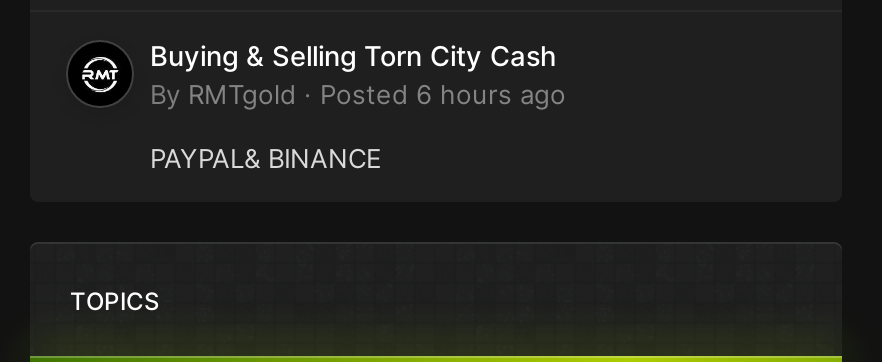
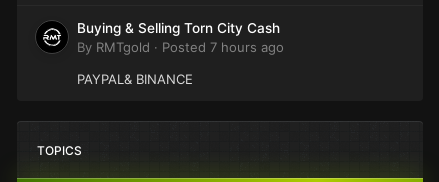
- By RMTgold · Posted 6 hours ago
+ By RMTgold · Posted 7 hours ago
